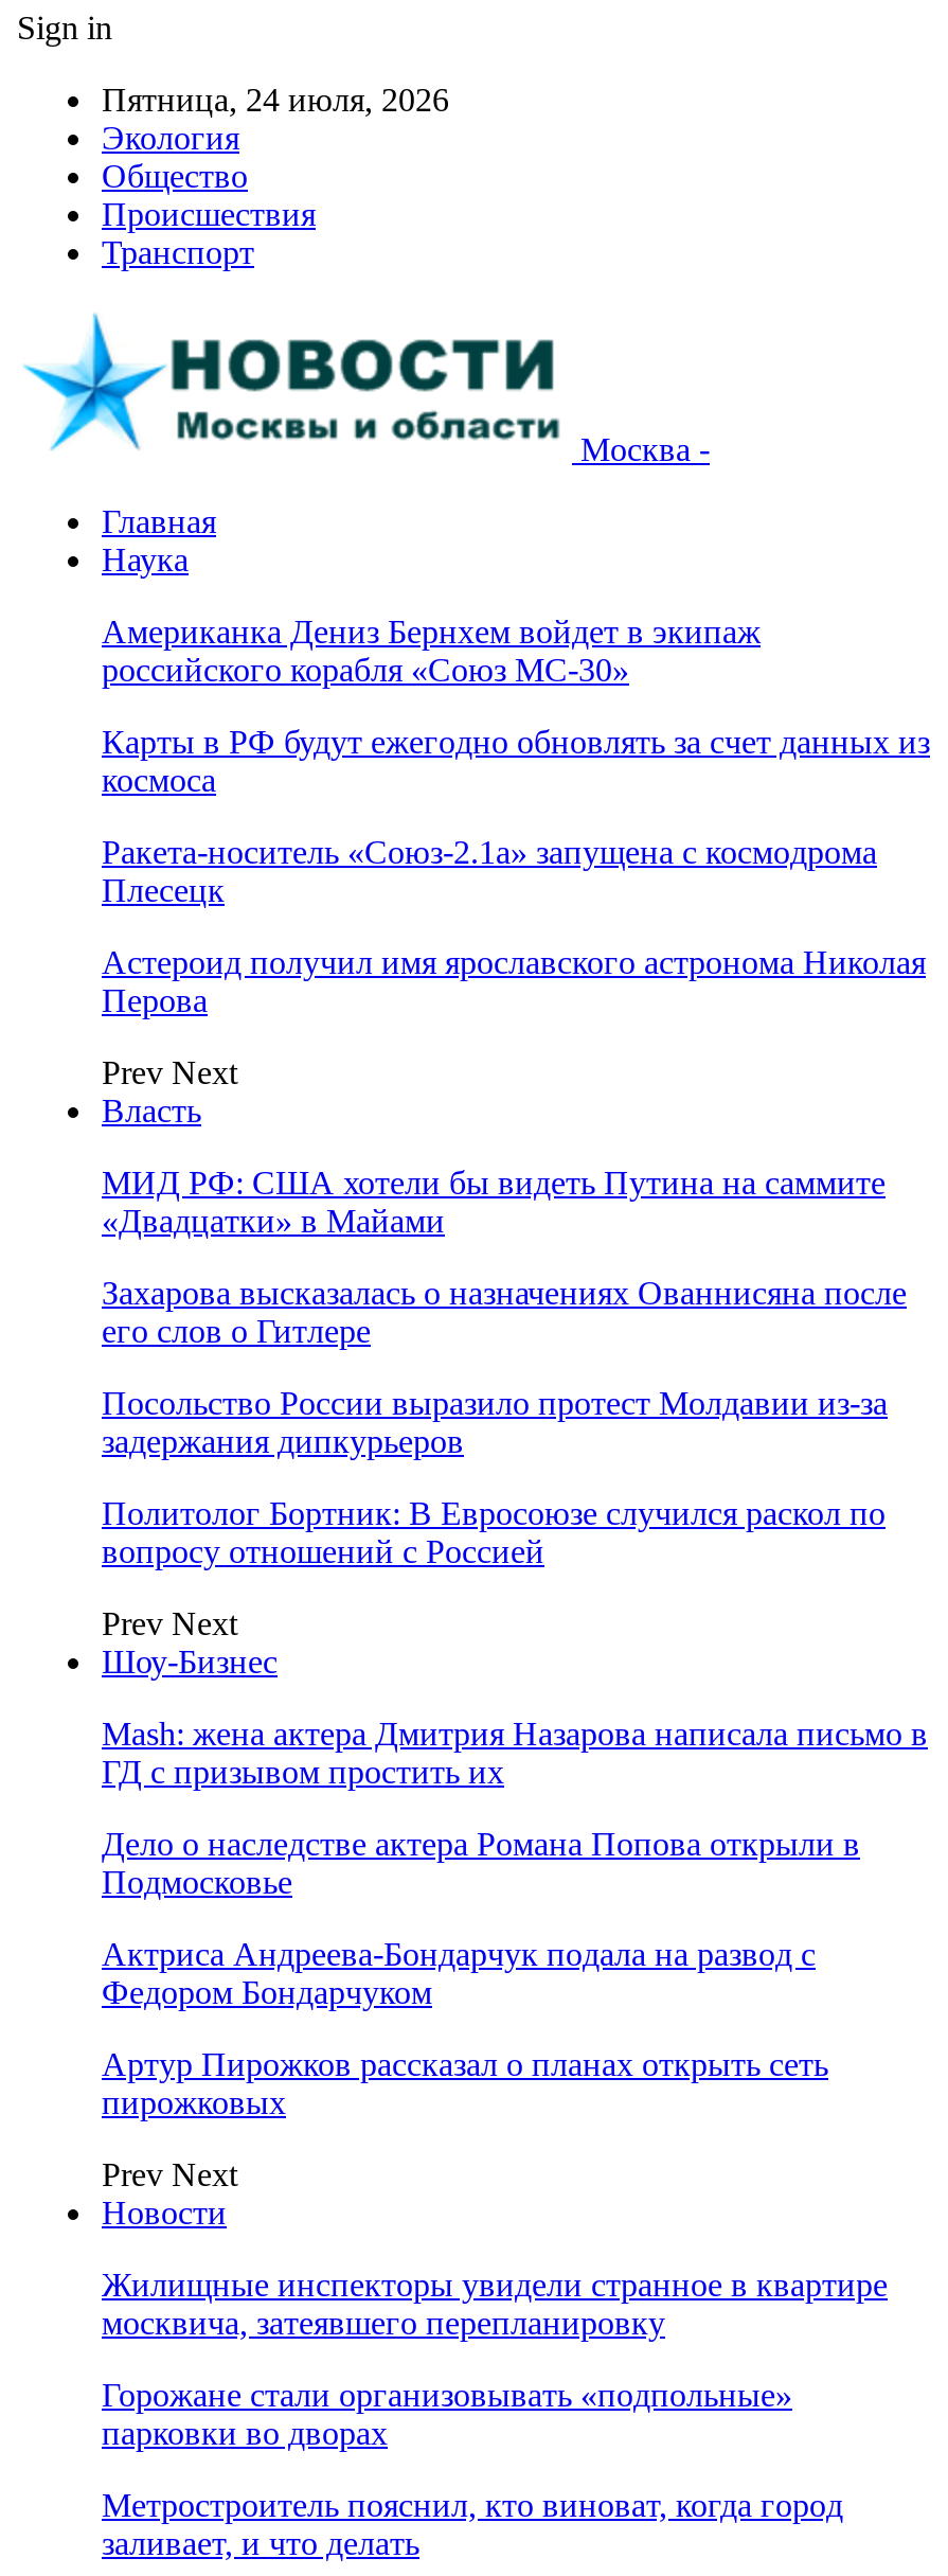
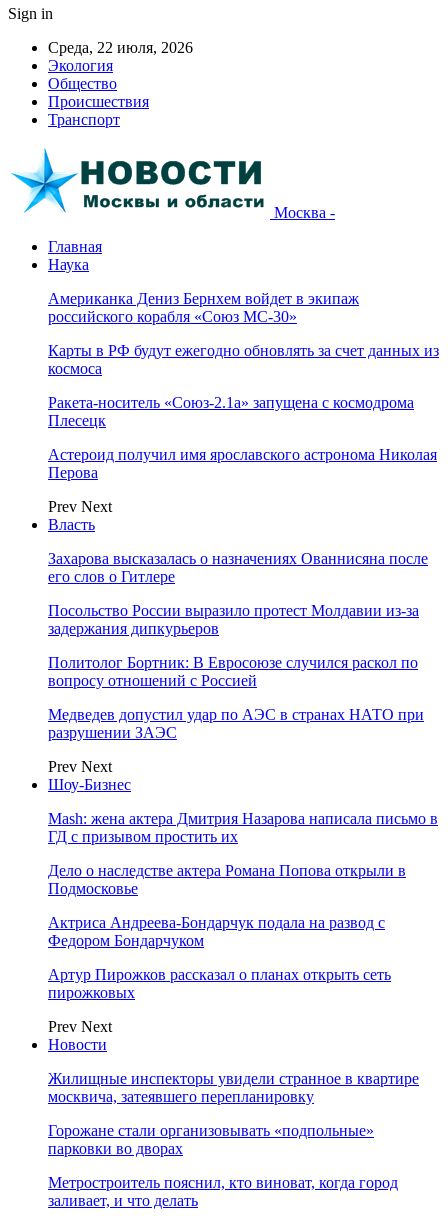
- Пятница, 24 июля, 2026
+ Среда, 22 июля, 2026

- МИД РФ: США хотели бы видеть Путина на саммите
- «Двадцатки» в Майами

moved up: Захарова высказалась о назначениях Ованнисяна после | его слов о Гитлере | Посольство России выразило протест Молдавии из-за | задержания дипкурьеров | Политолог Бортник: В Евросоюзе случился раскол по | вопросу отношений с Россией

+ Медведев допустил удар по АЭС в странах НАТО при
+ разрушении ЗАЭС
